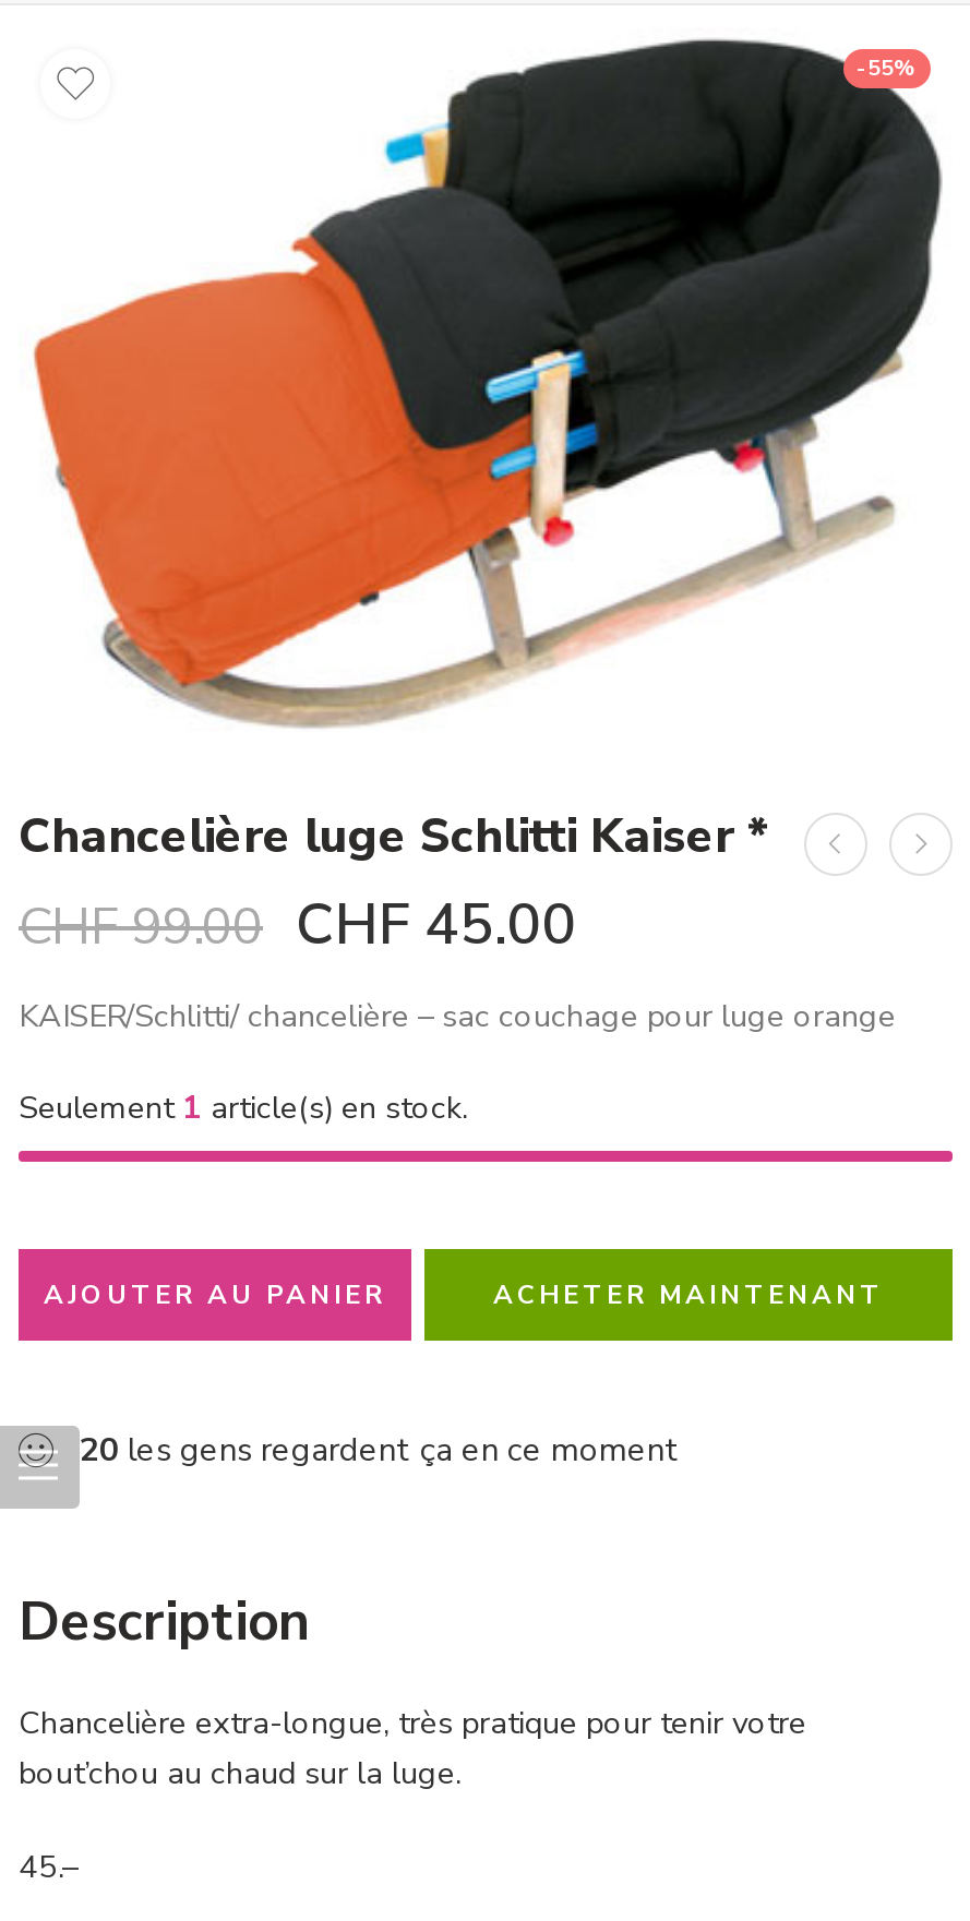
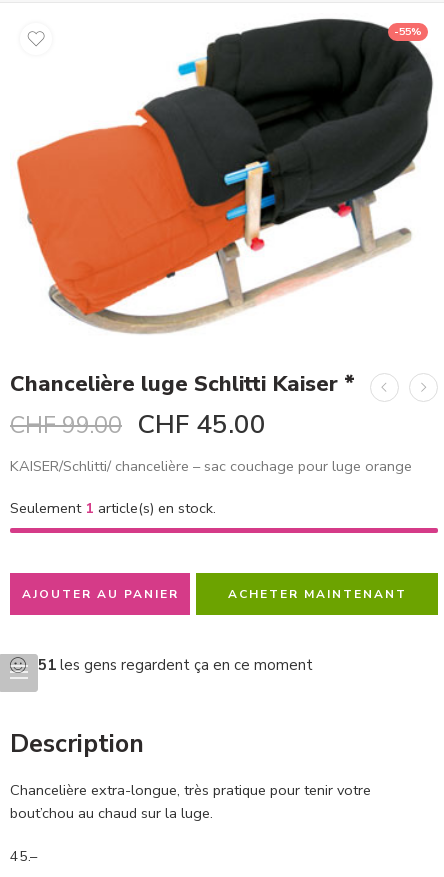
- 20 les gens regardent ça en ce moment
+ 51 les gens regardent ça en ce moment
